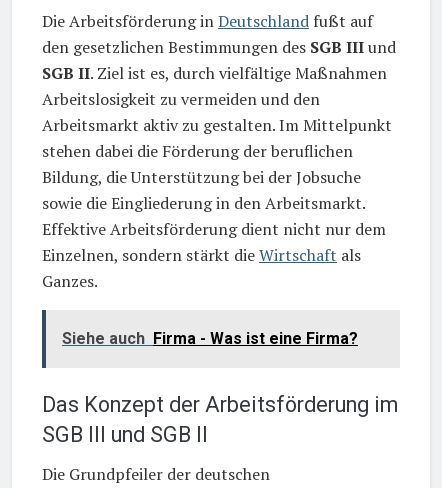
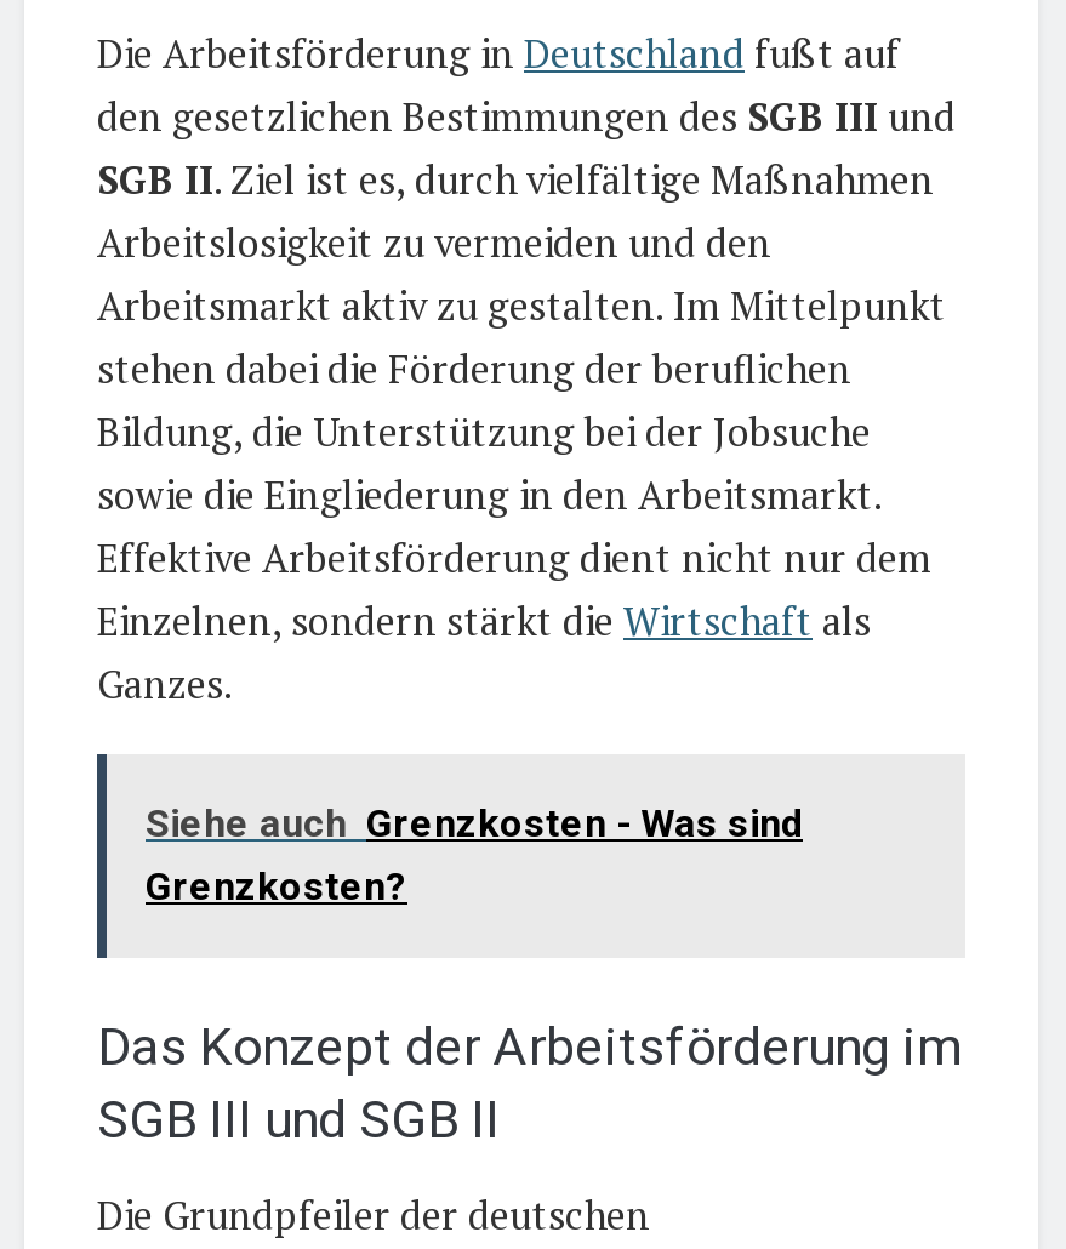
- Siehe auch Firma - Was ist eine Firma?
+ Siehe auch Grenzkosten - Was sind
+ Grenzkosten?
